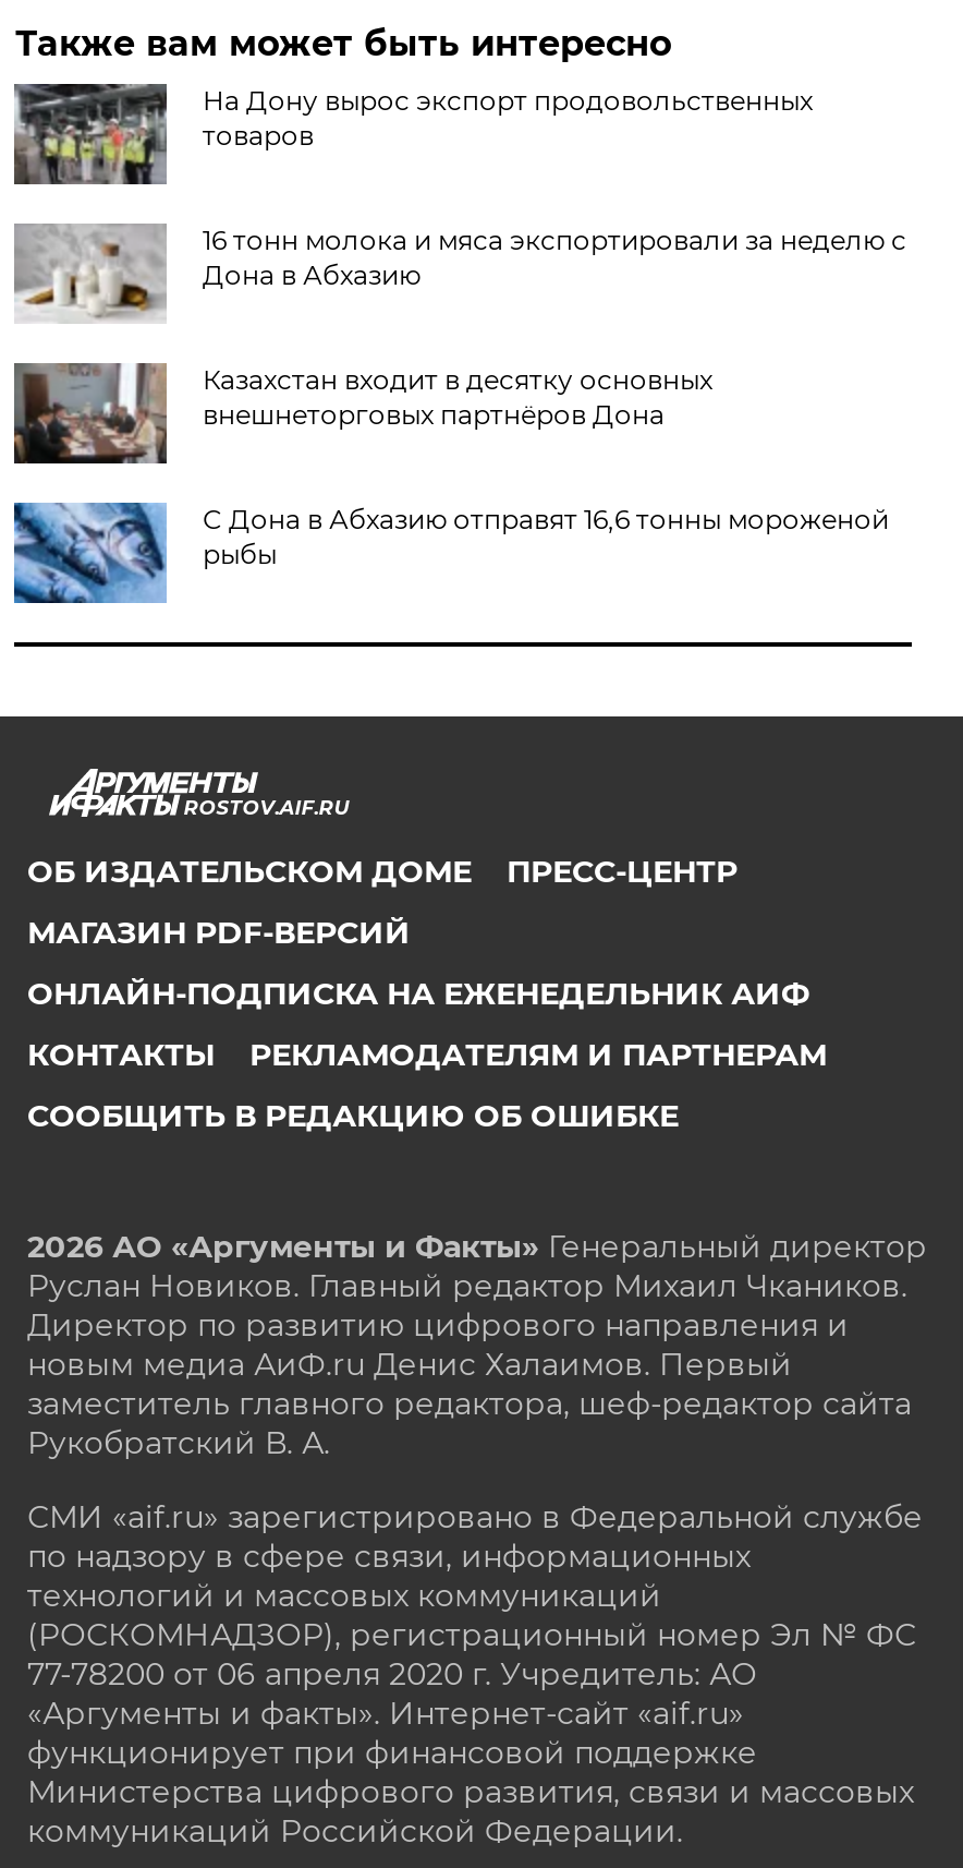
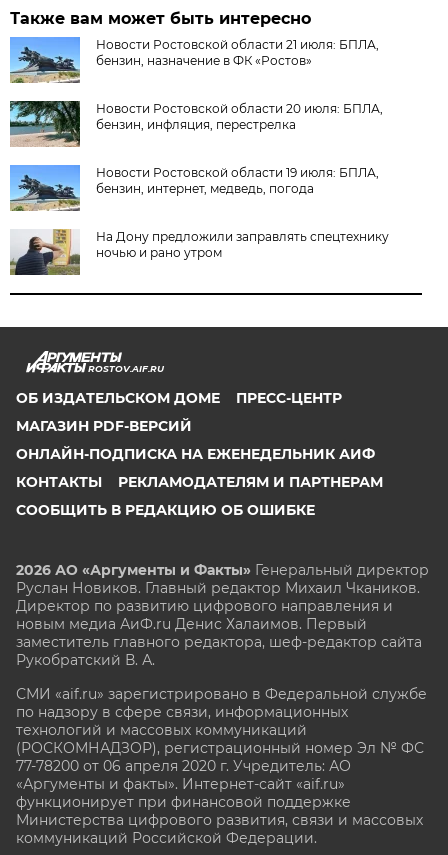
- [image]
- На Дону вырос экспорт продовольственных
- товаров
+ [image]
+ Новости Ростовской области 21 июля: БПЛА,
+ бензин, назначение в ФК «Ростов»

- [image]
- 16 тонн молока и мяса экспортировали за неделю с
- Дона в Абхазию
+ [image]
+ Новости Ростовской области 20 июля: БПЛА,
+ бензин, инфляция, перестрелка

- [image]
- Казахстан входит в десятку основных
- внешнеторговых партнёров Дона
+ [image]
+ Новости Ростовской области 19 июля: БПЛА,
+ бензин, интернет, медведь, погода

- [image]
- С Дона в Абхазию отправят 16,6 тонны мороженой
- рыбы
+ [image]
+ На Дону предложили заправлять спецтехнику
+ ночью и рано утром
